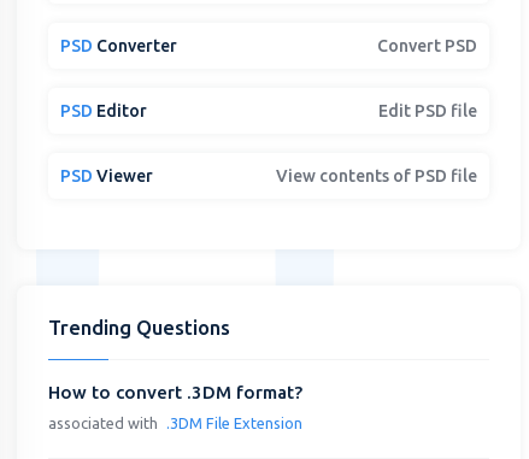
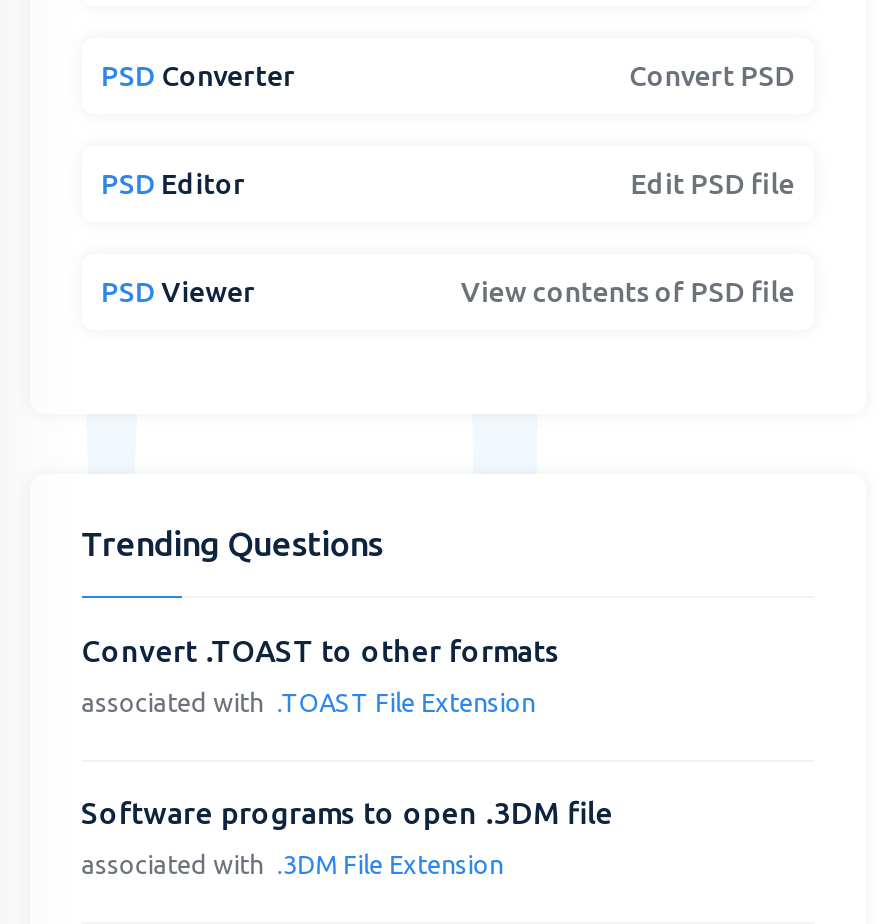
- How to convert .3DM format?
+ Convert .TOAST to other formats
+ associated with .TOAST File Extension
+ Software programs to open .3DM file
